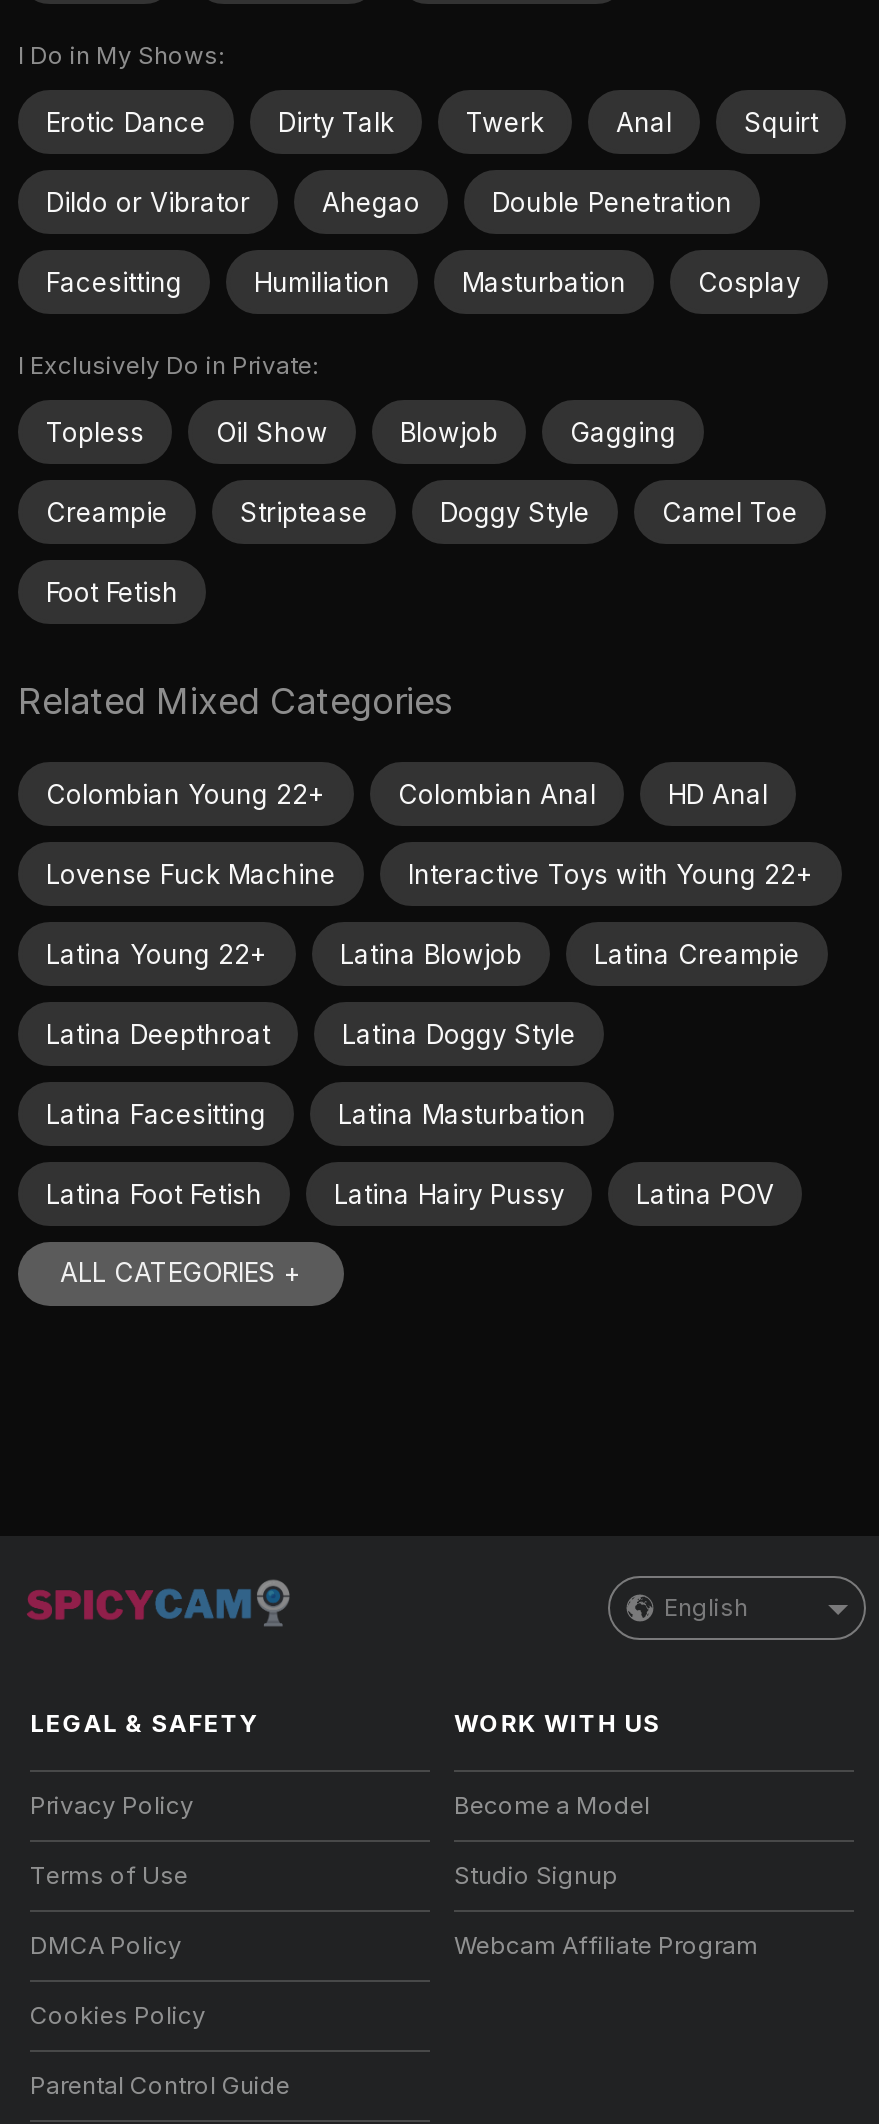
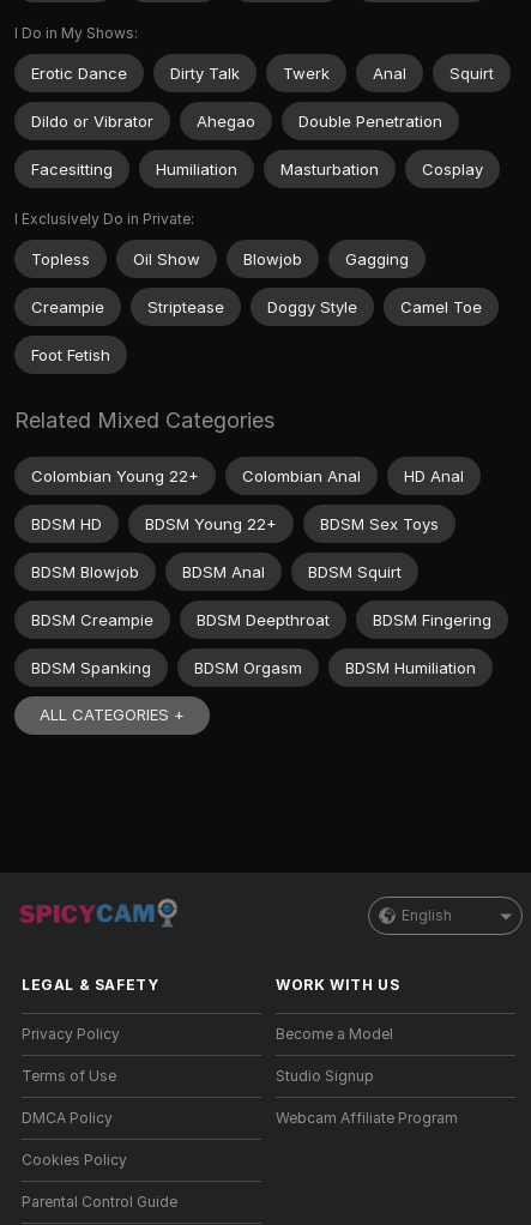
- Lovense Fuck Machine
- Interactive Toys with Young 22+
- Latina Young 22+
- Latina Blowjob
- Latina Creampie
- Latina Deepthroat
- Latina Doggy Style
- Latina Facesitting
- Latina Masturbation
- Latina Foot Fetish
- Latina Hairy Pussy
- Latina POV
+ BDSM HD
+ BDSM Young 22+
+ BDSM Sex Toys
+ BDSM Blowjob
+ BDSM Anal
+ BDSM Squirt
+ BDSM Creampie
+ BDSM Deepthroat
+ BDSM Fingering
+ BDSM Spanking
+ BDSM Orgasm
+ BDSM Humiliation
